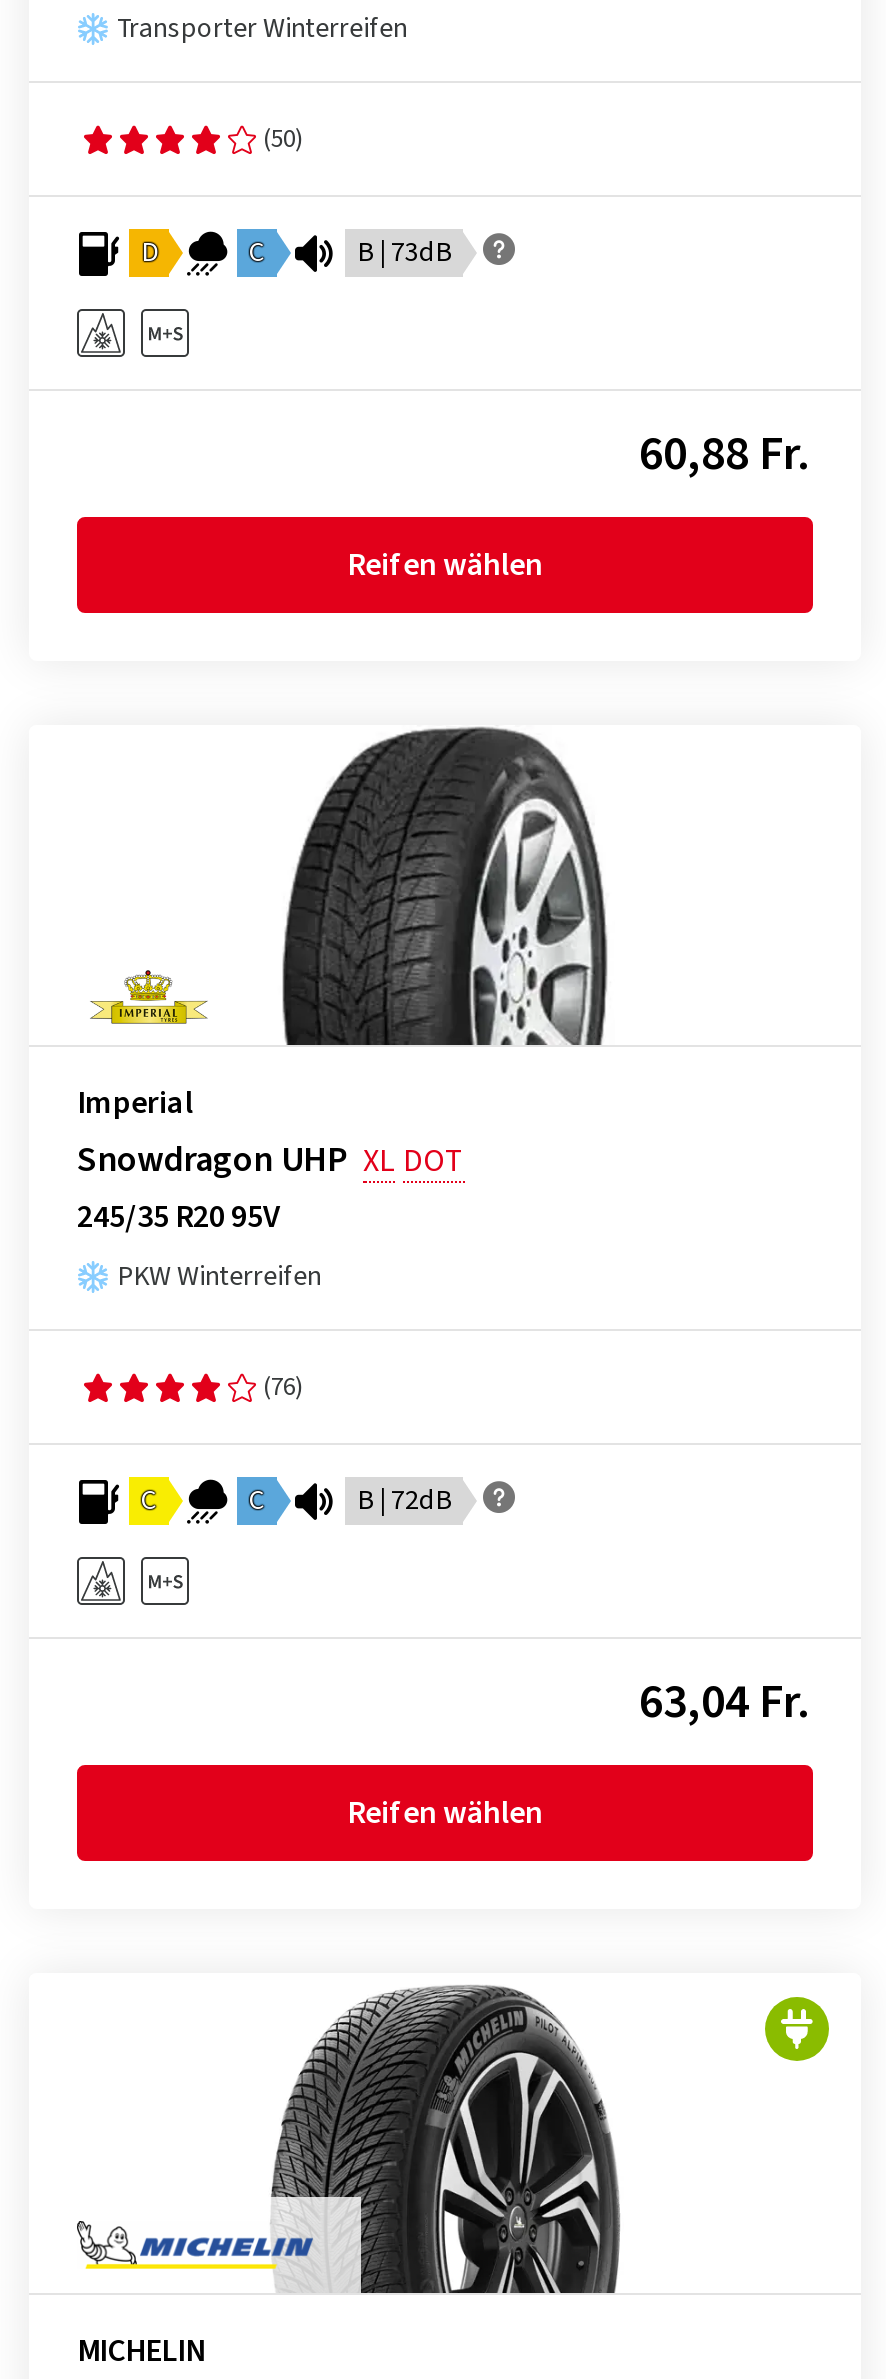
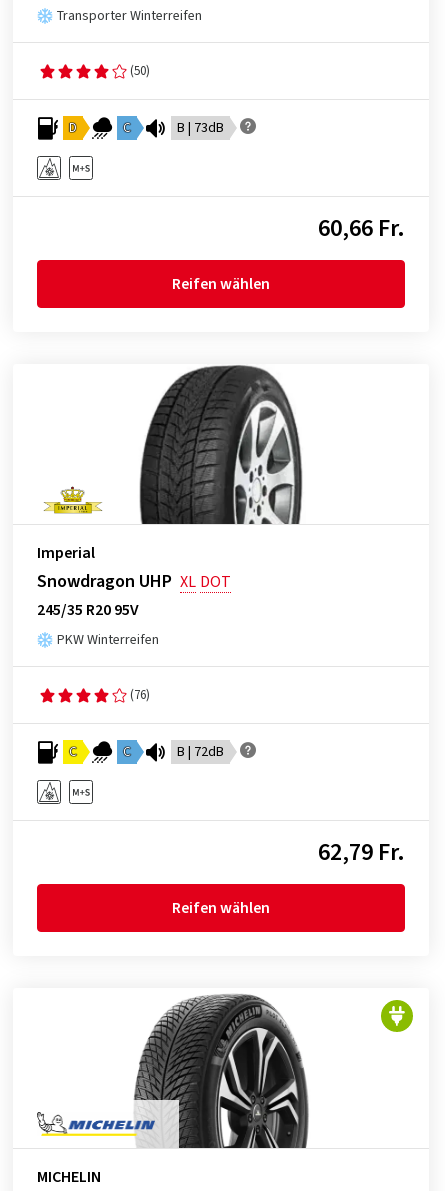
- 60,88 Fr.
+ 60,66 Fr.

- 63,04 Fr.
+ 62,79 Fr.
